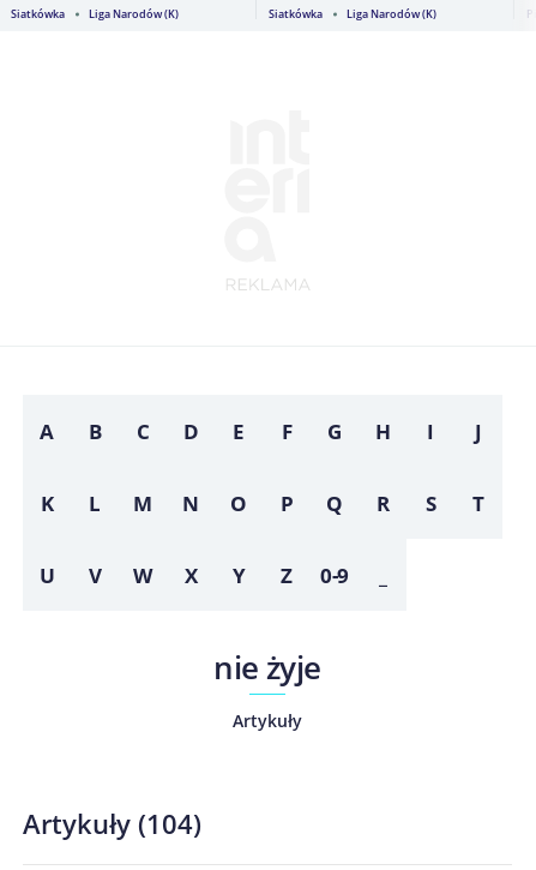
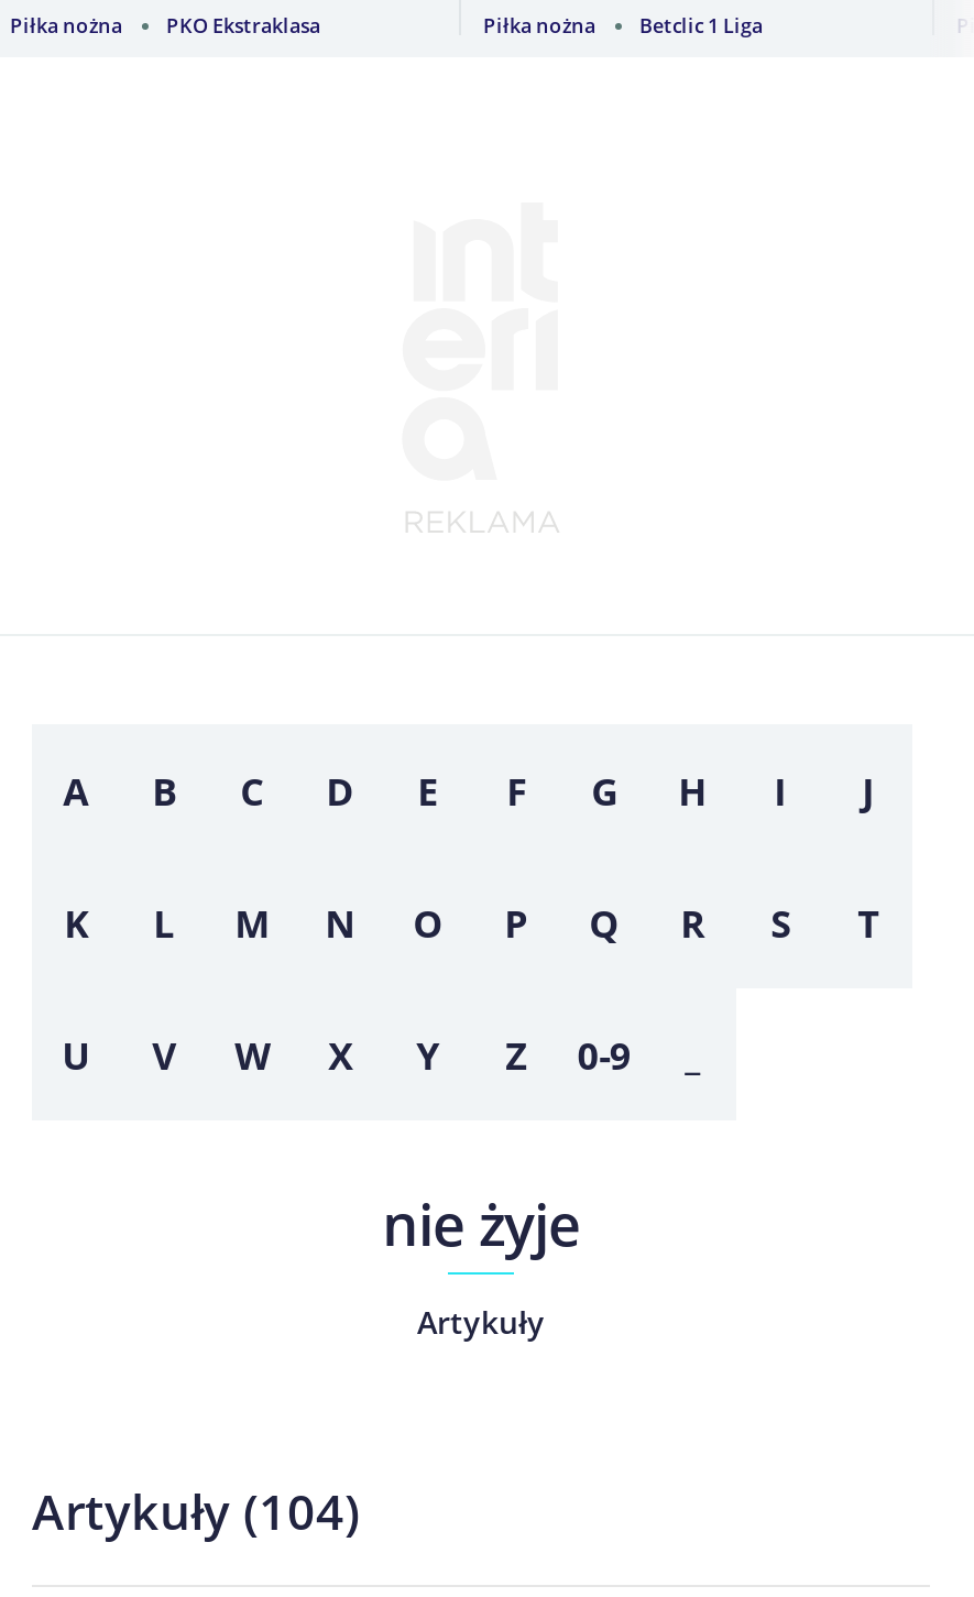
- Siatkówka
- Liga Narodów (K)
+ Piłka nożna
+ PKO Ekstraklasa

- Siatkówka
- Liga Narodów (K)
+ Piłka nożna
+ Betclic 1 Liga
